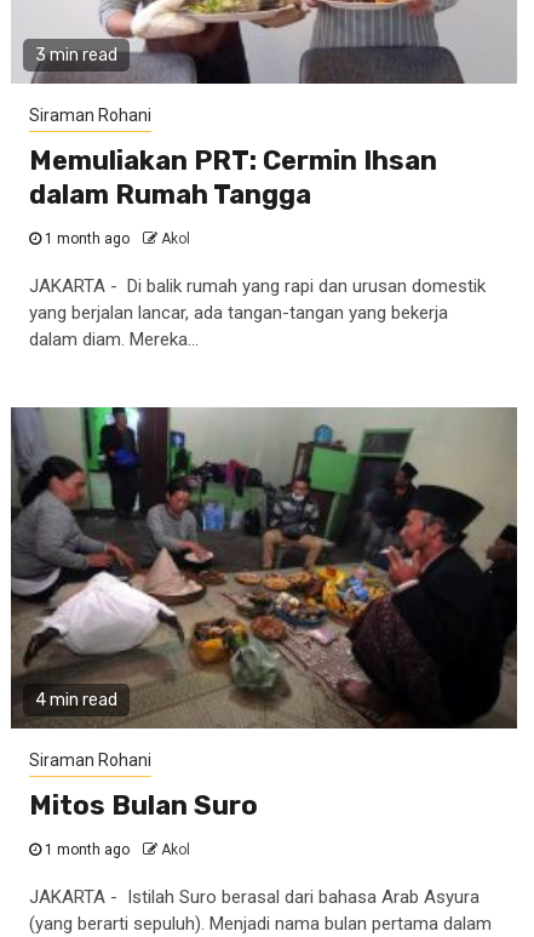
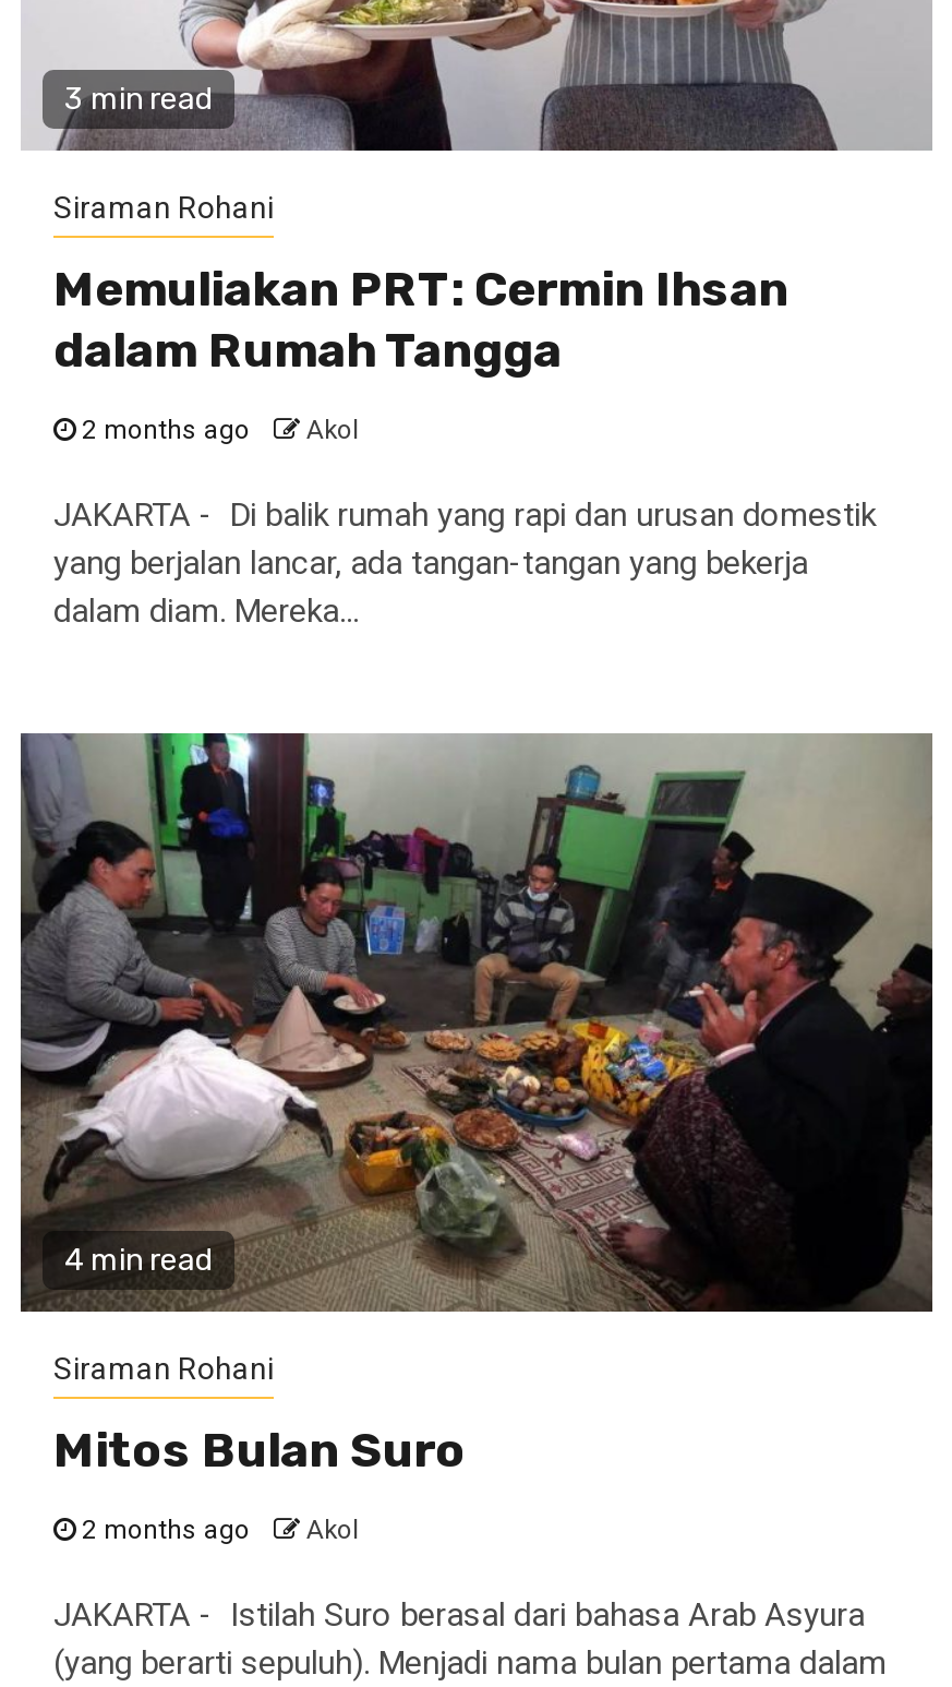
- 1 month ago Akol
+ 2 months ago Akol

- 1 month ago Akol
+ 2 months ago Akol
